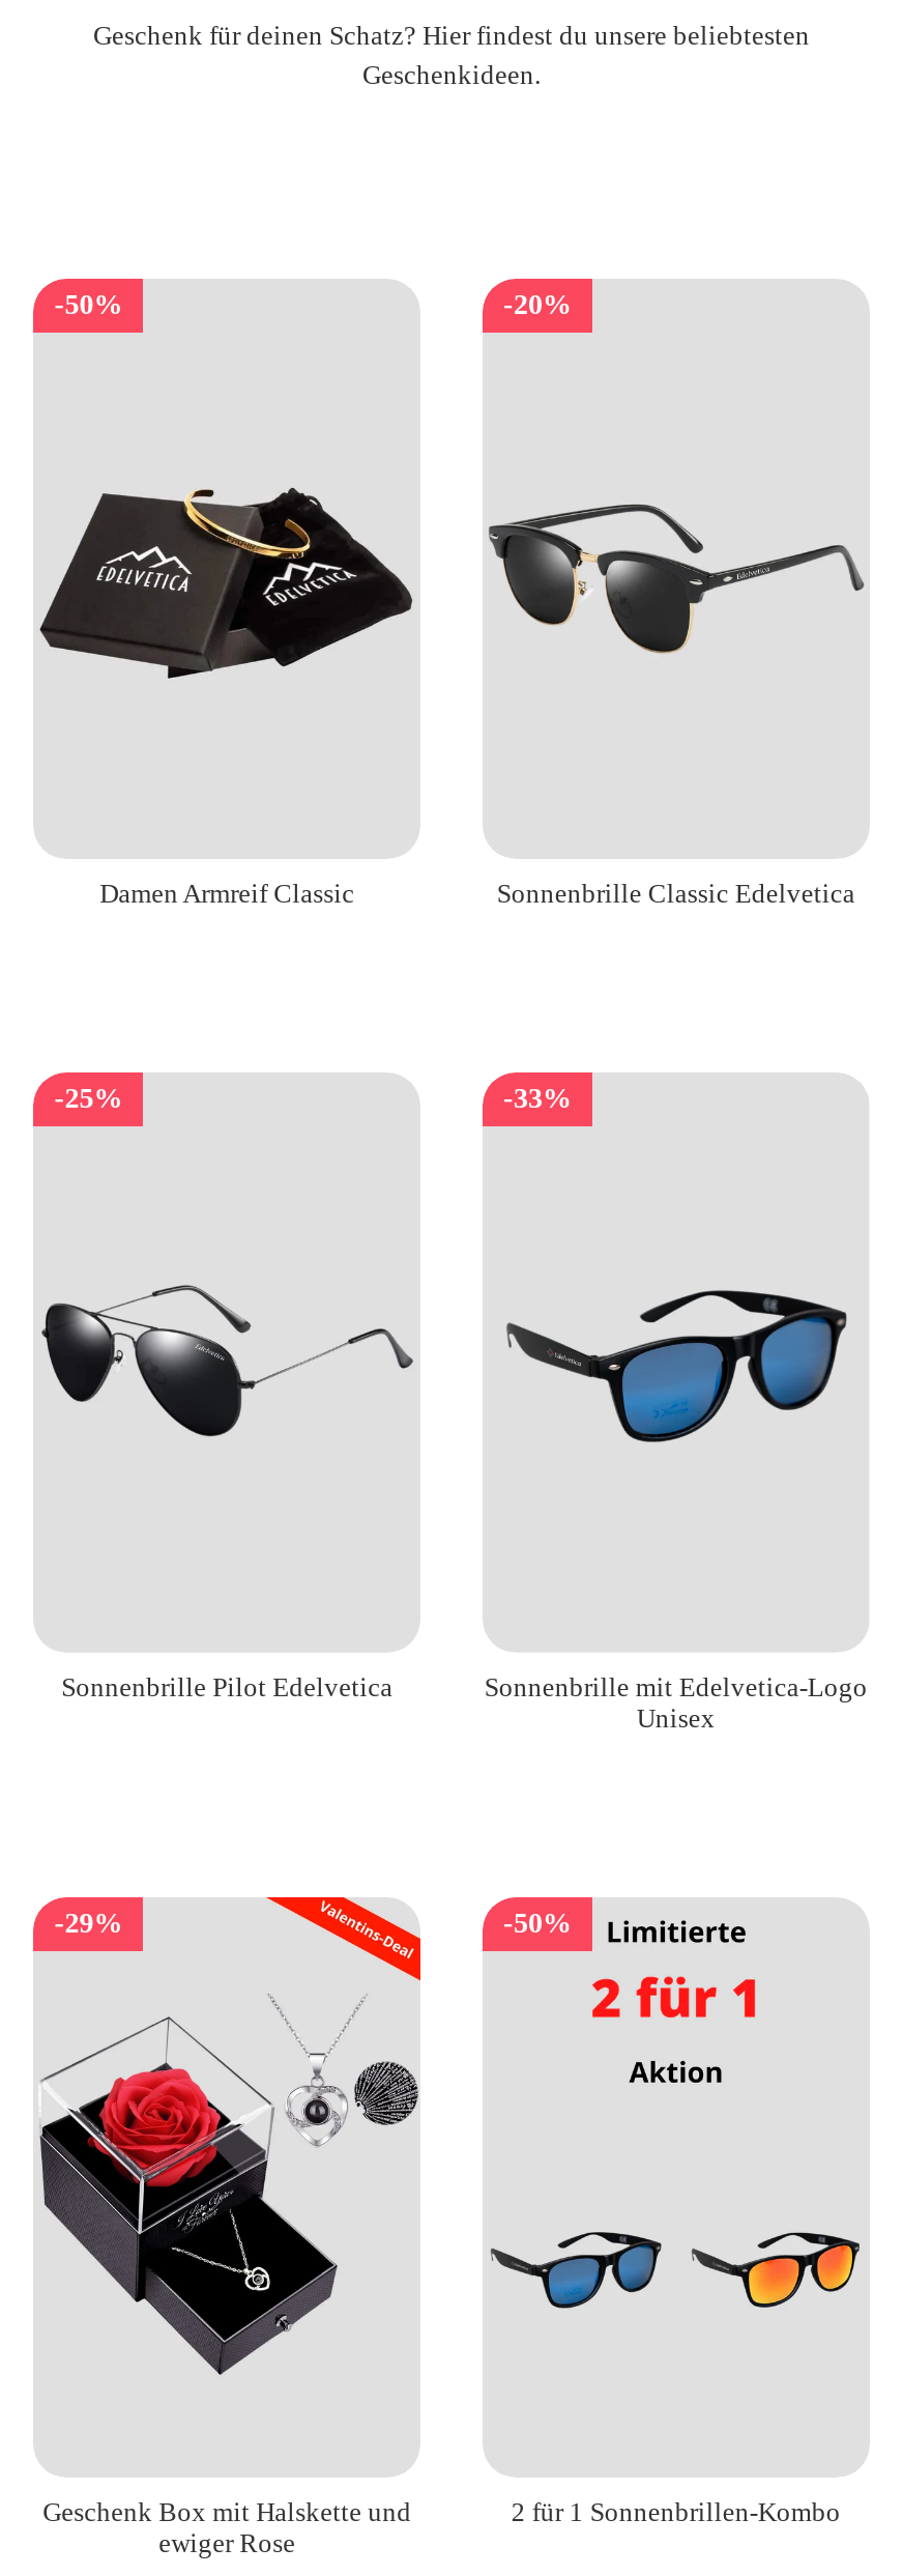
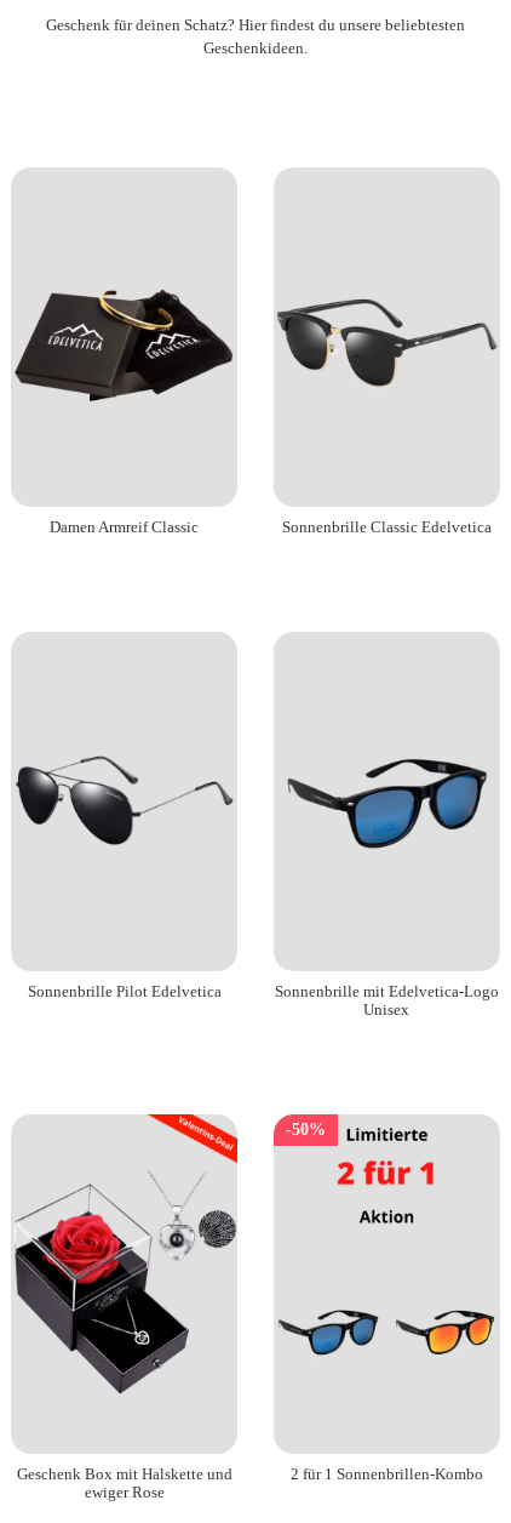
- 50%

- 20%

- 25%

- 33%

- 29%
